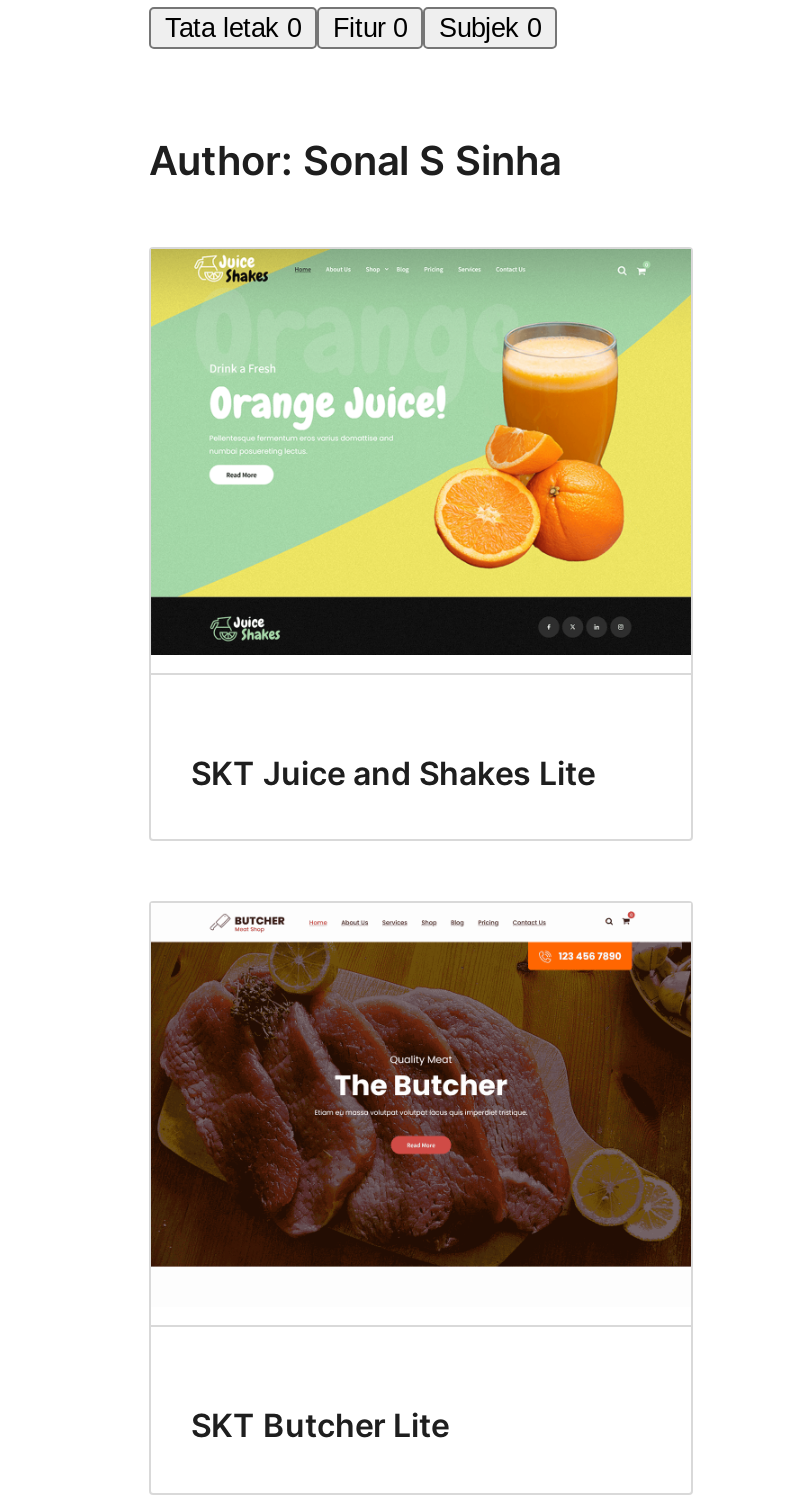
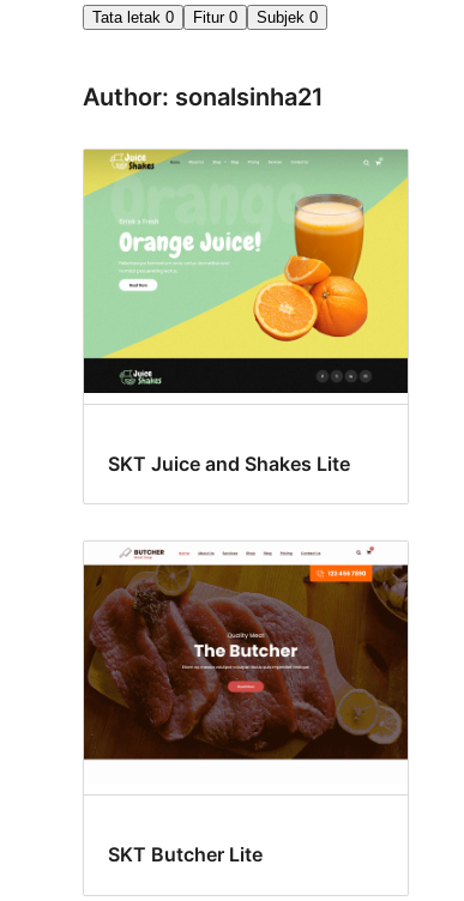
- Author: Sonal S Sinha
+ Author: sonalsinha21
